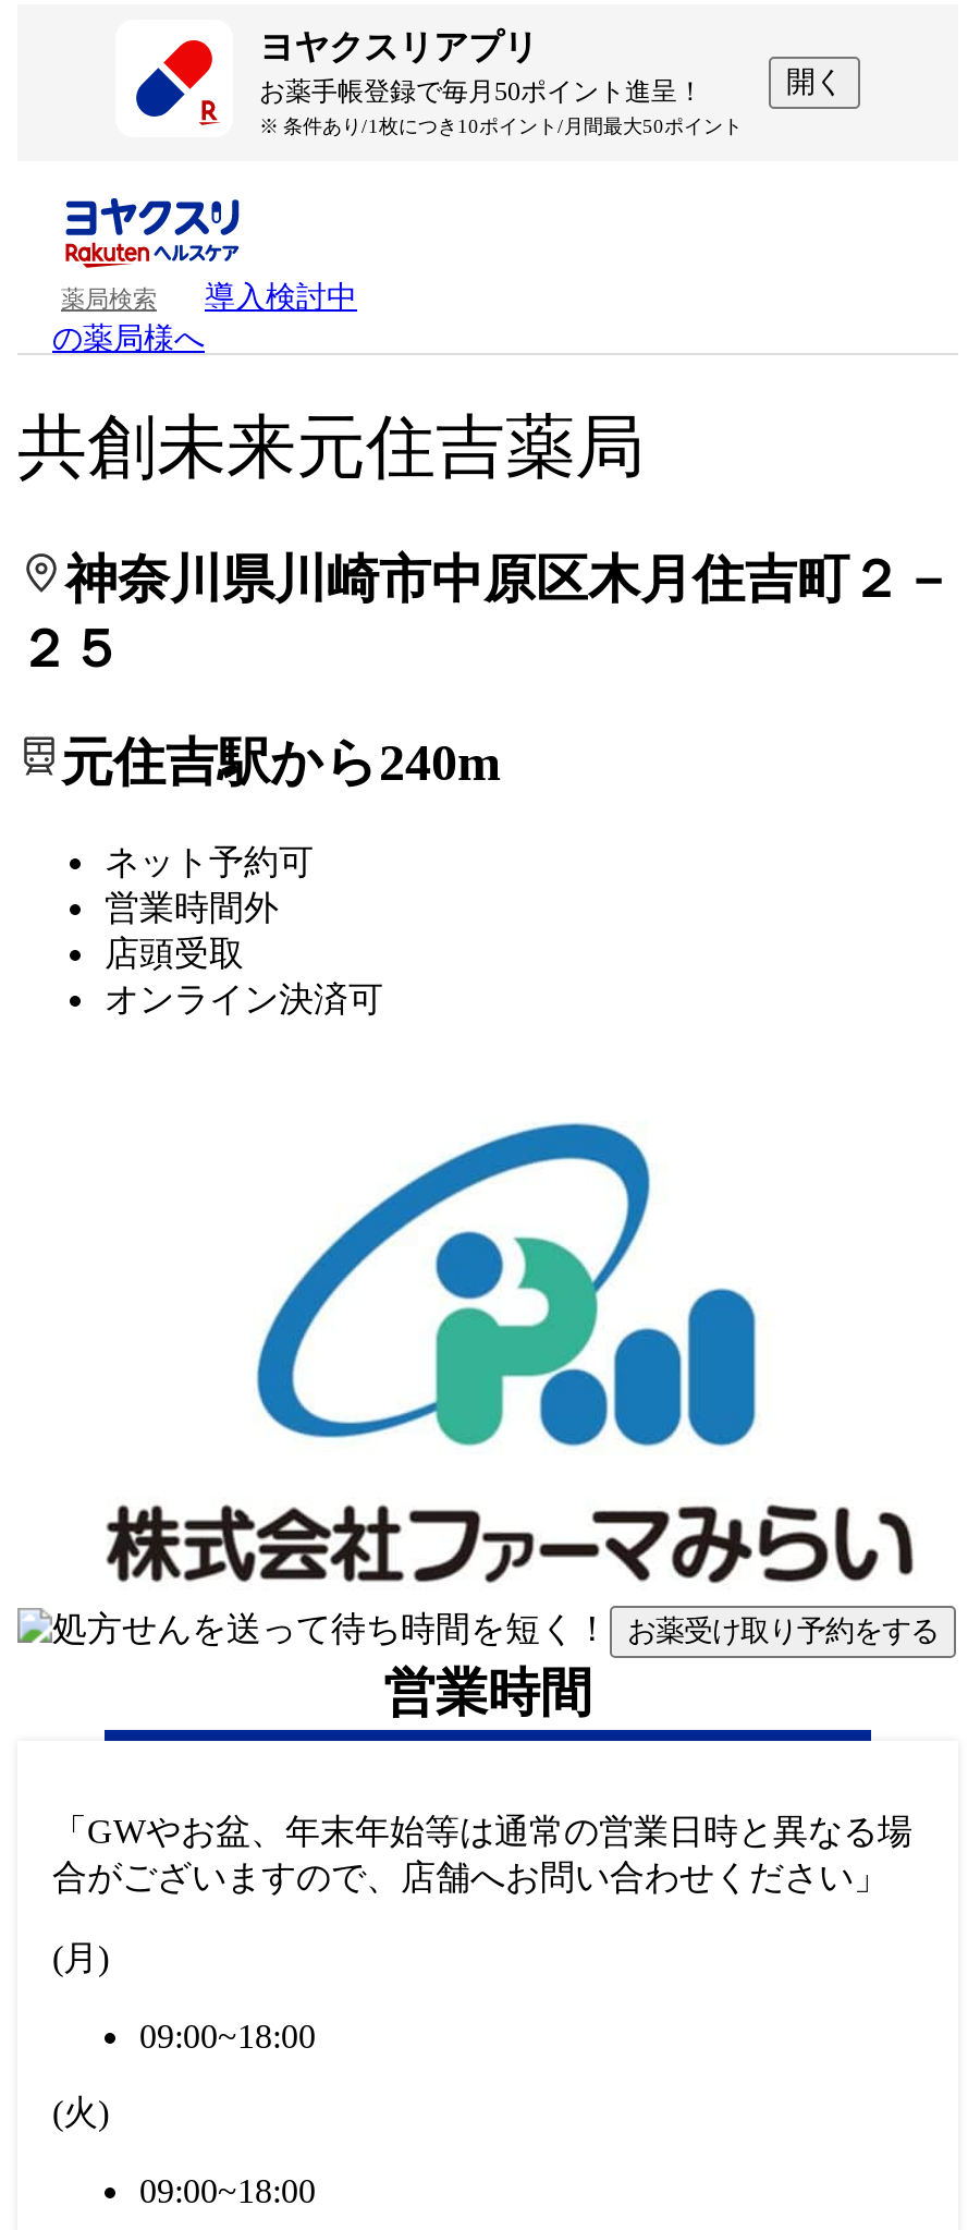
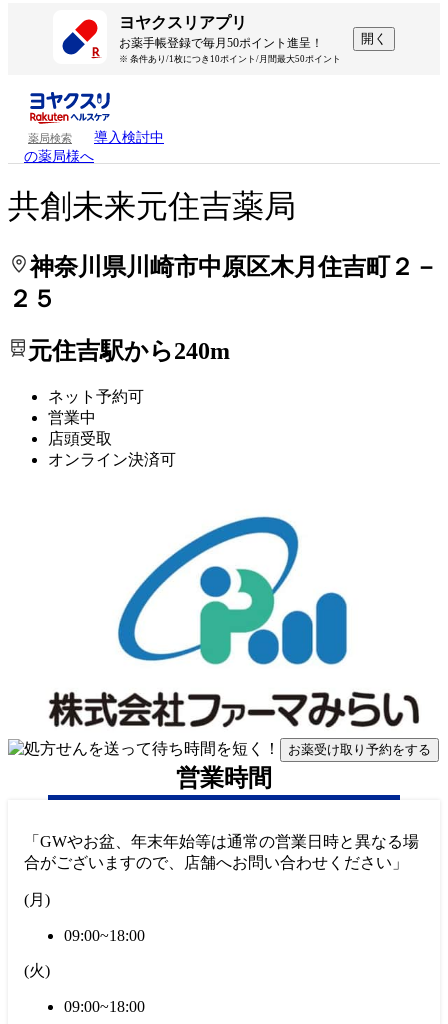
- 営業時間外
+ 営業中
